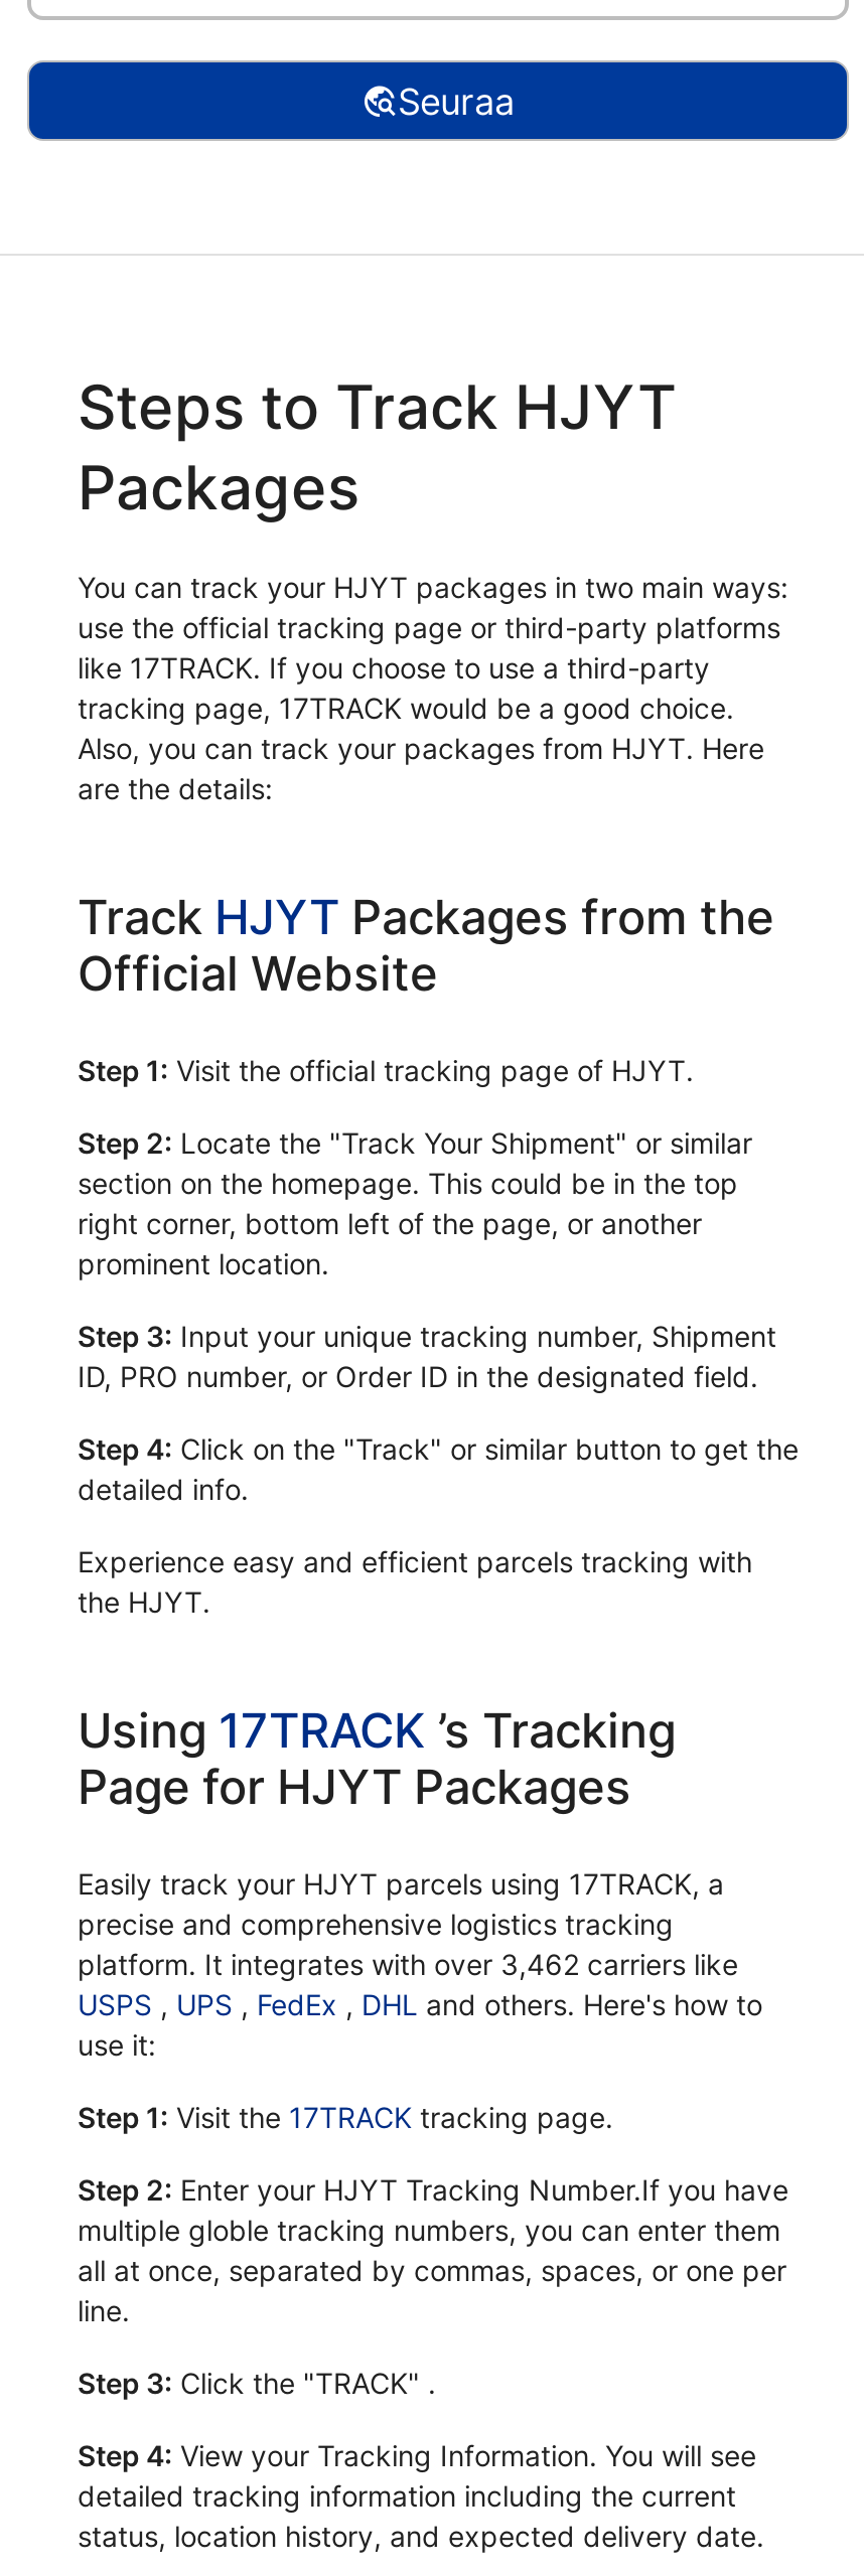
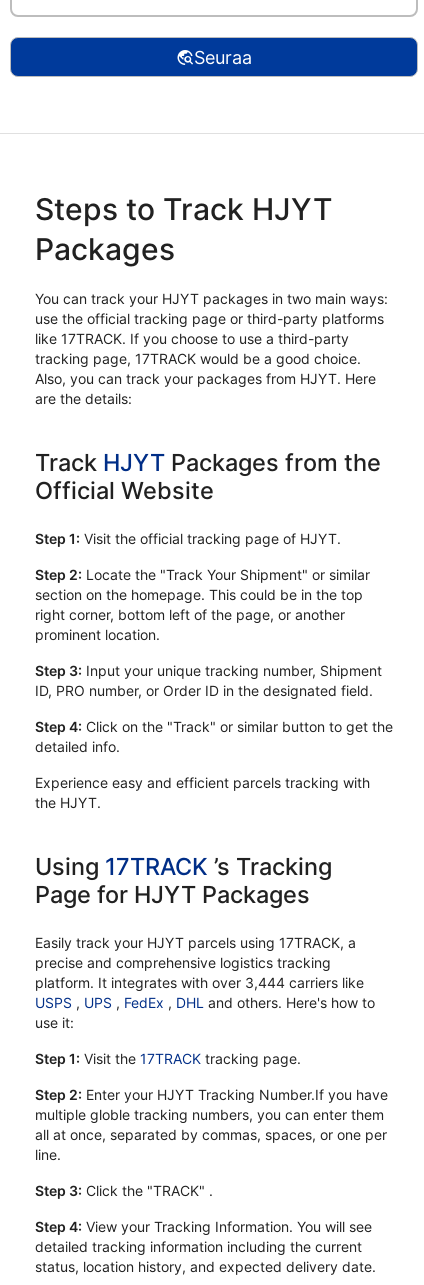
- platform. It integrates with over 3,462 carriers like
+ platform. It integrates with over 3,444 carriers like
